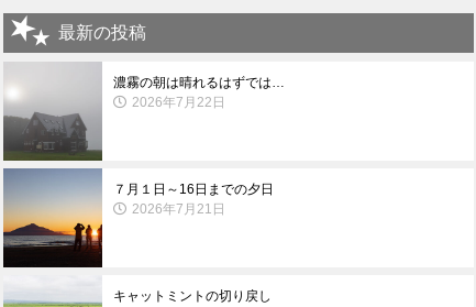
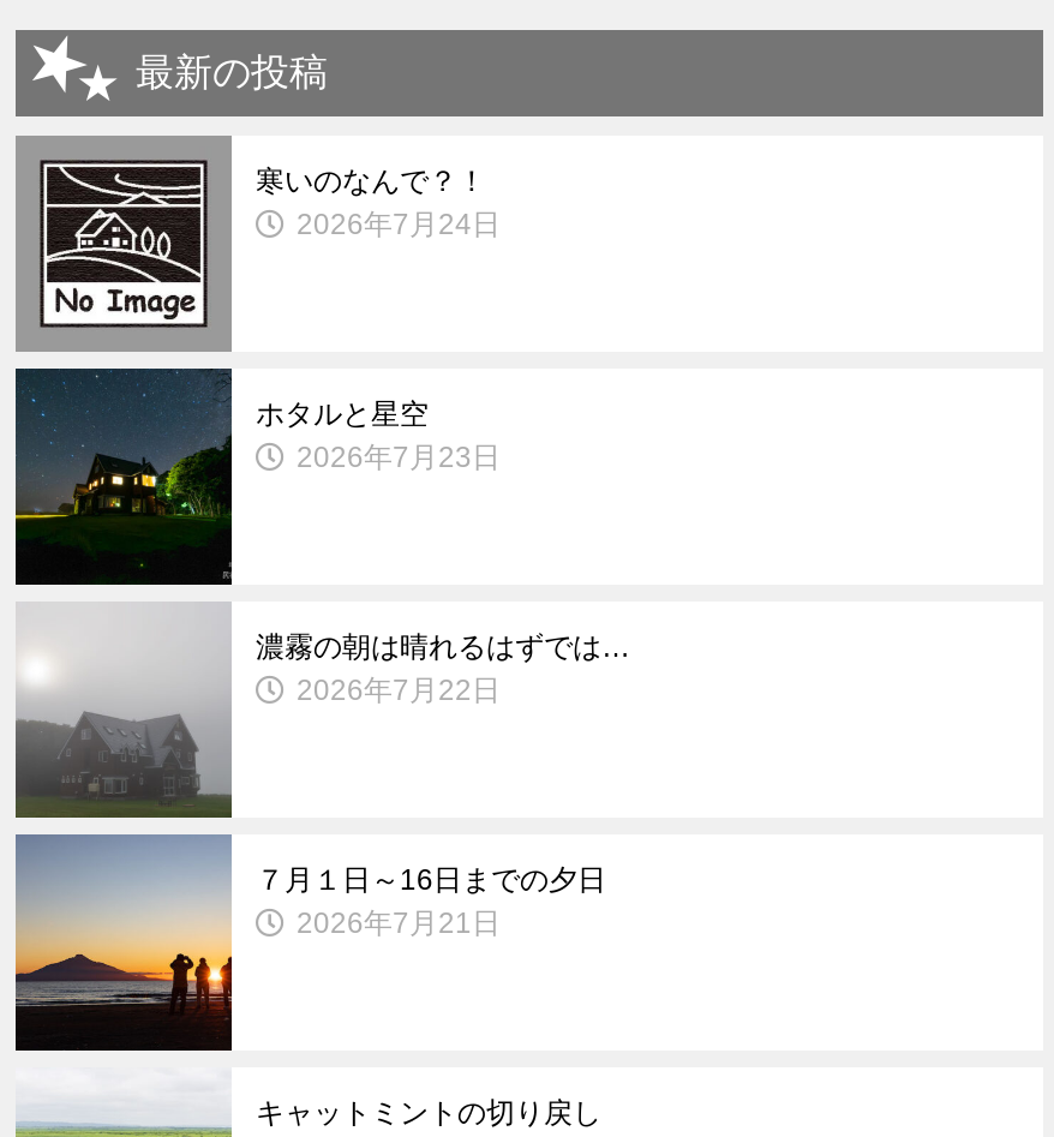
+ [image]
+ ホタルと星空
+ 2026年7月23日

+ [image]
+ 寒いのなんで？！
+ 2026年7月24日
